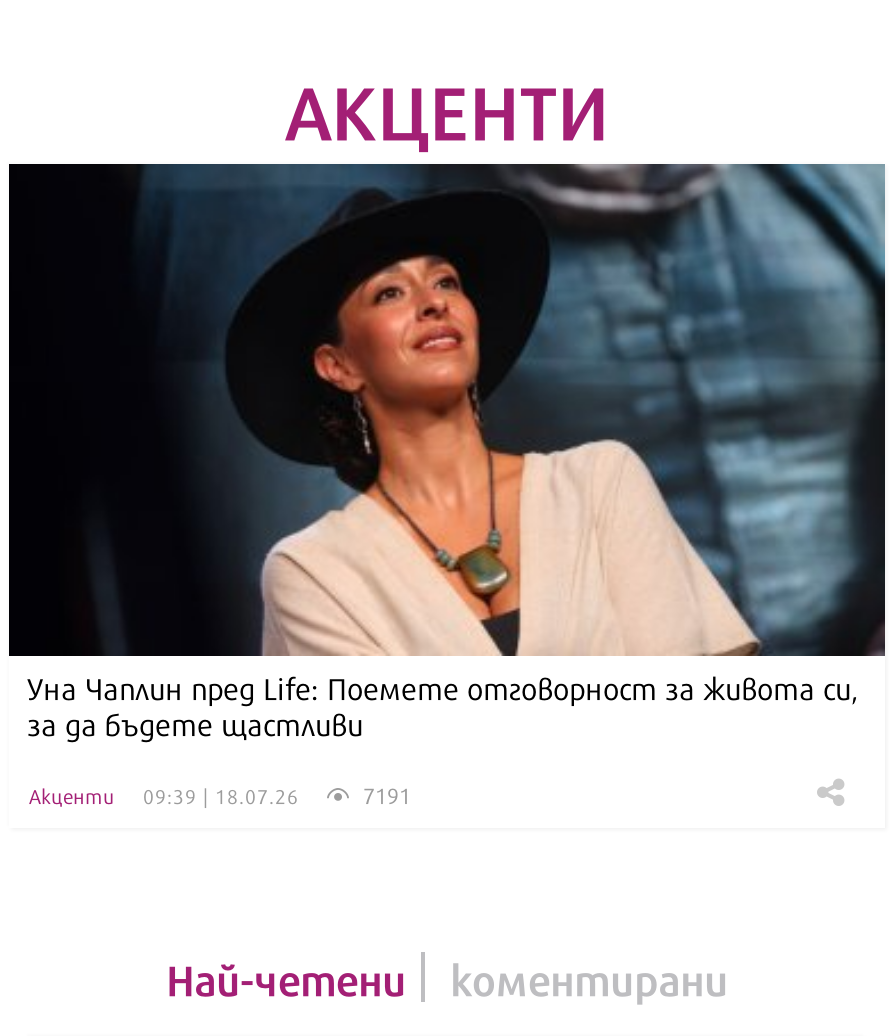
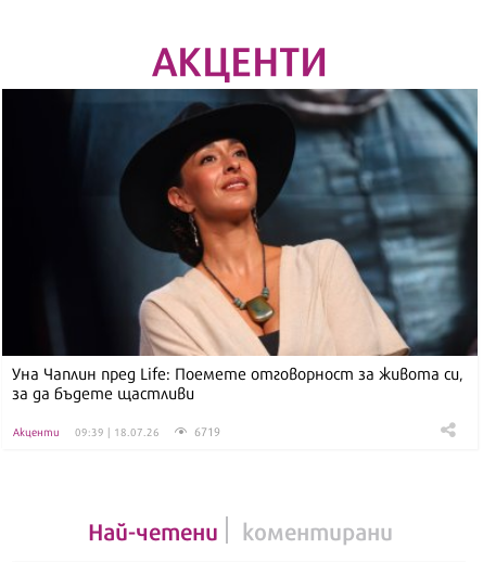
- 7191
+ 6719
